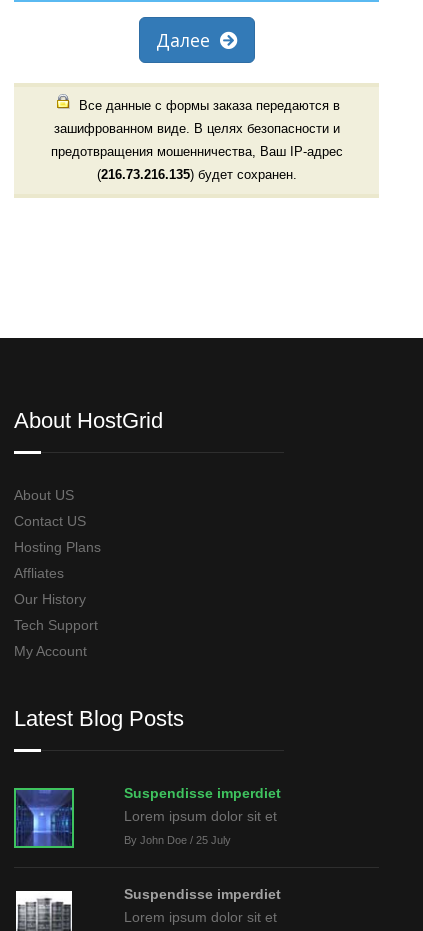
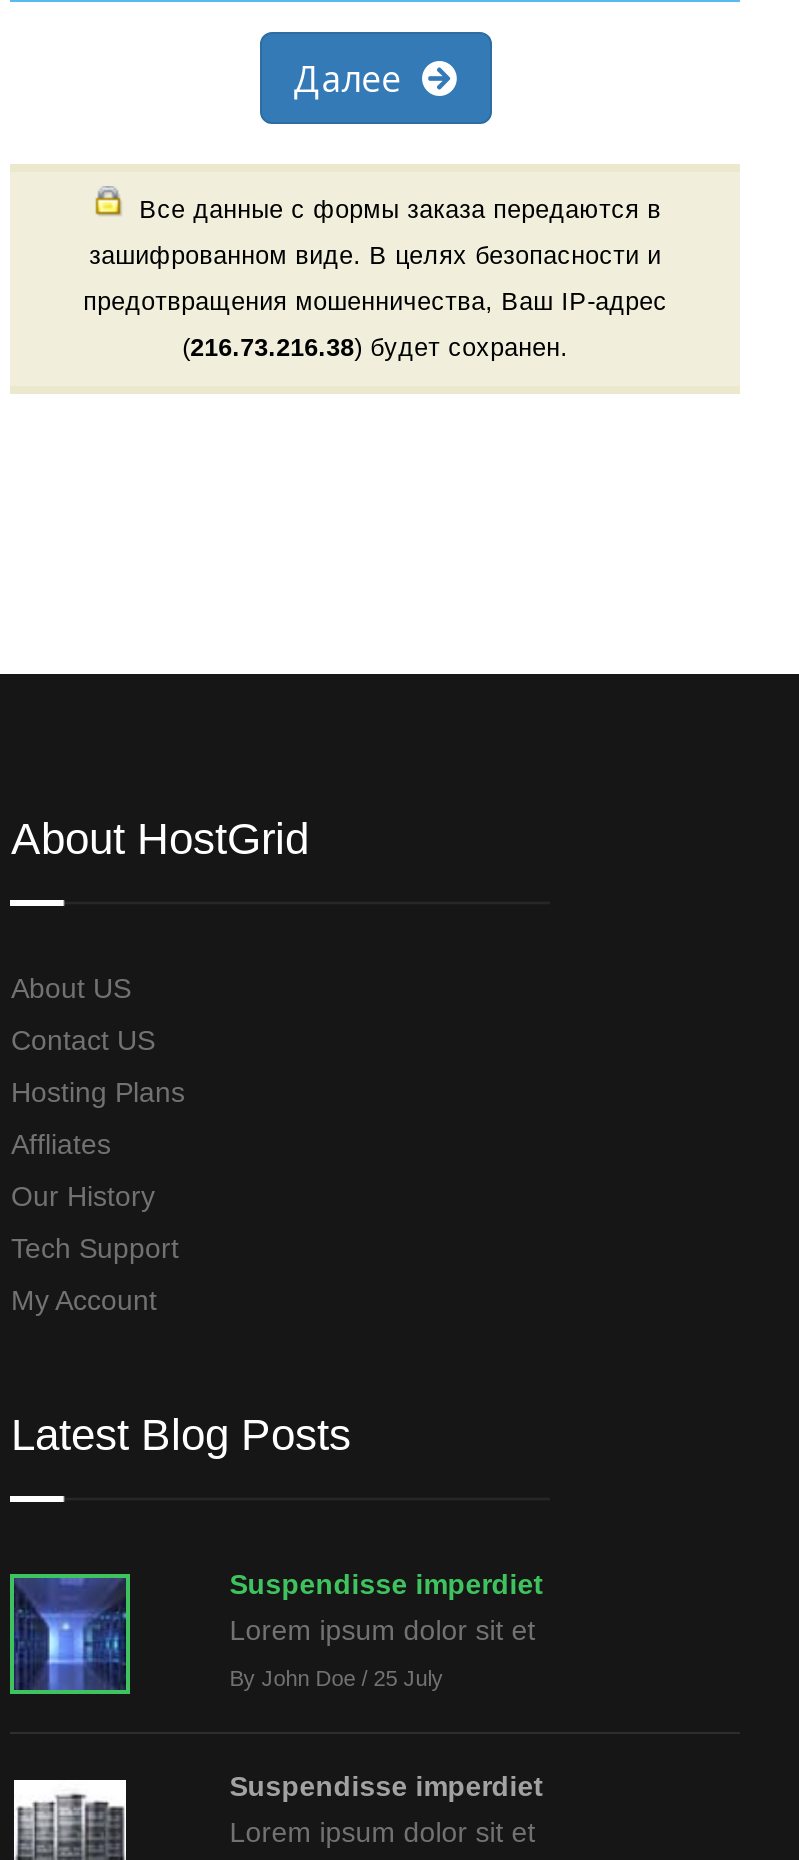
- (216.73.216.135) будет сохранен.
+ (216.73.216.38) будет сохранен.
